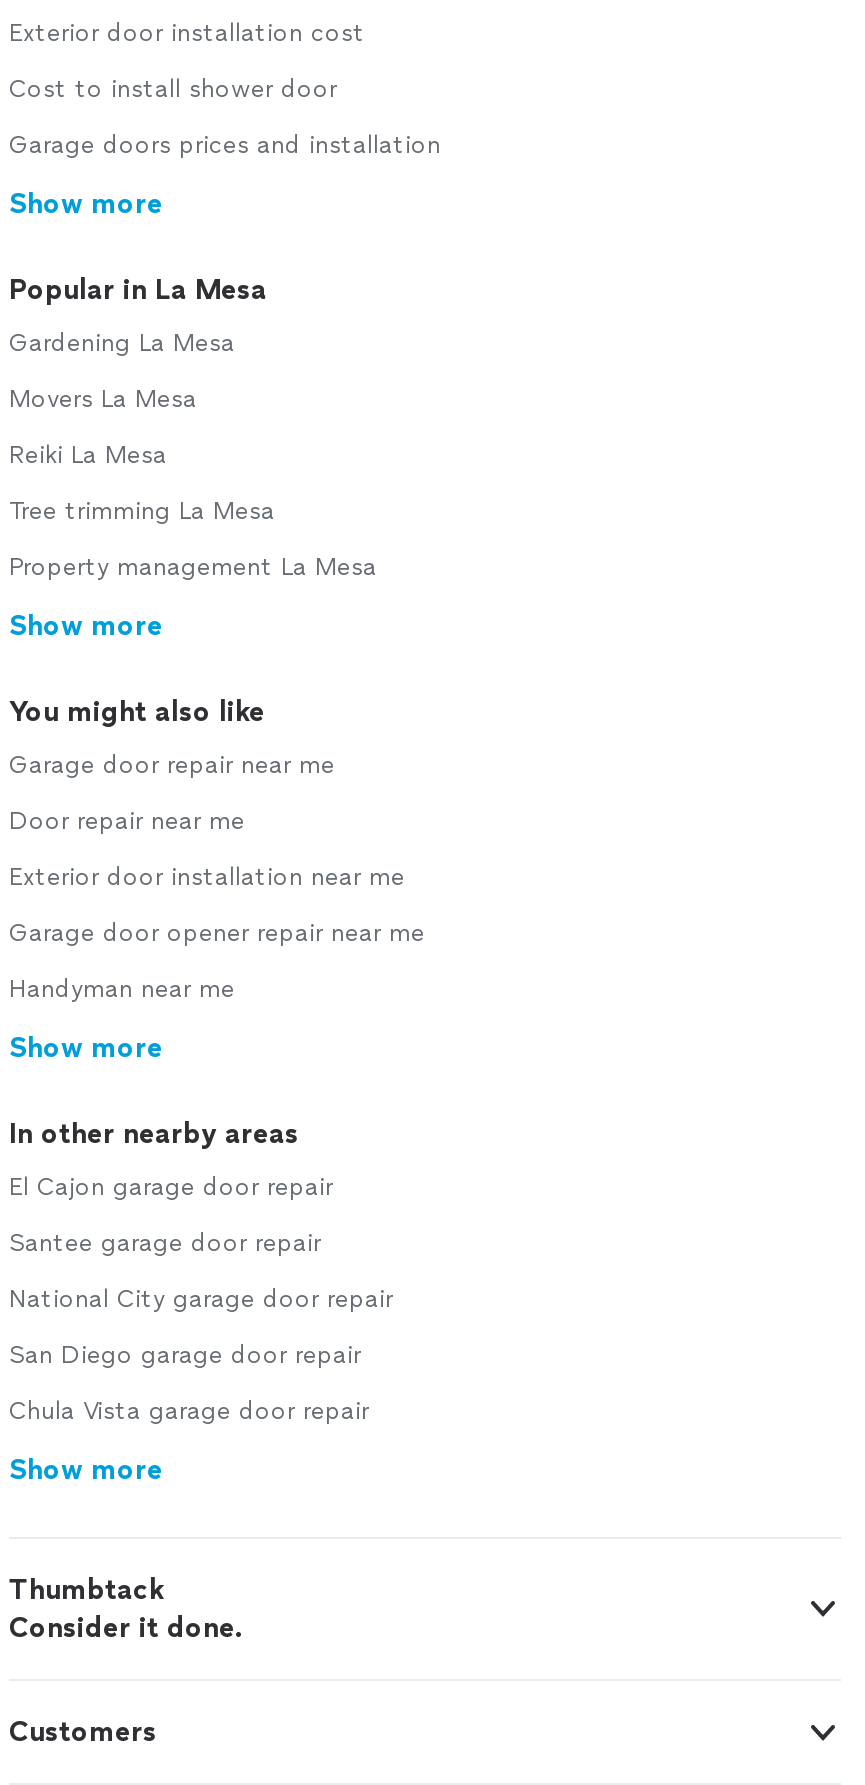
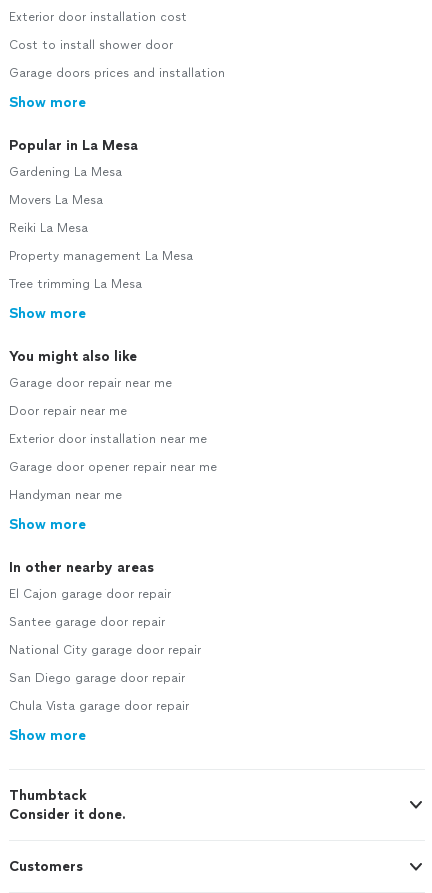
moved down: Tree trimming La Mesa

moved up: Property management La Mesa
